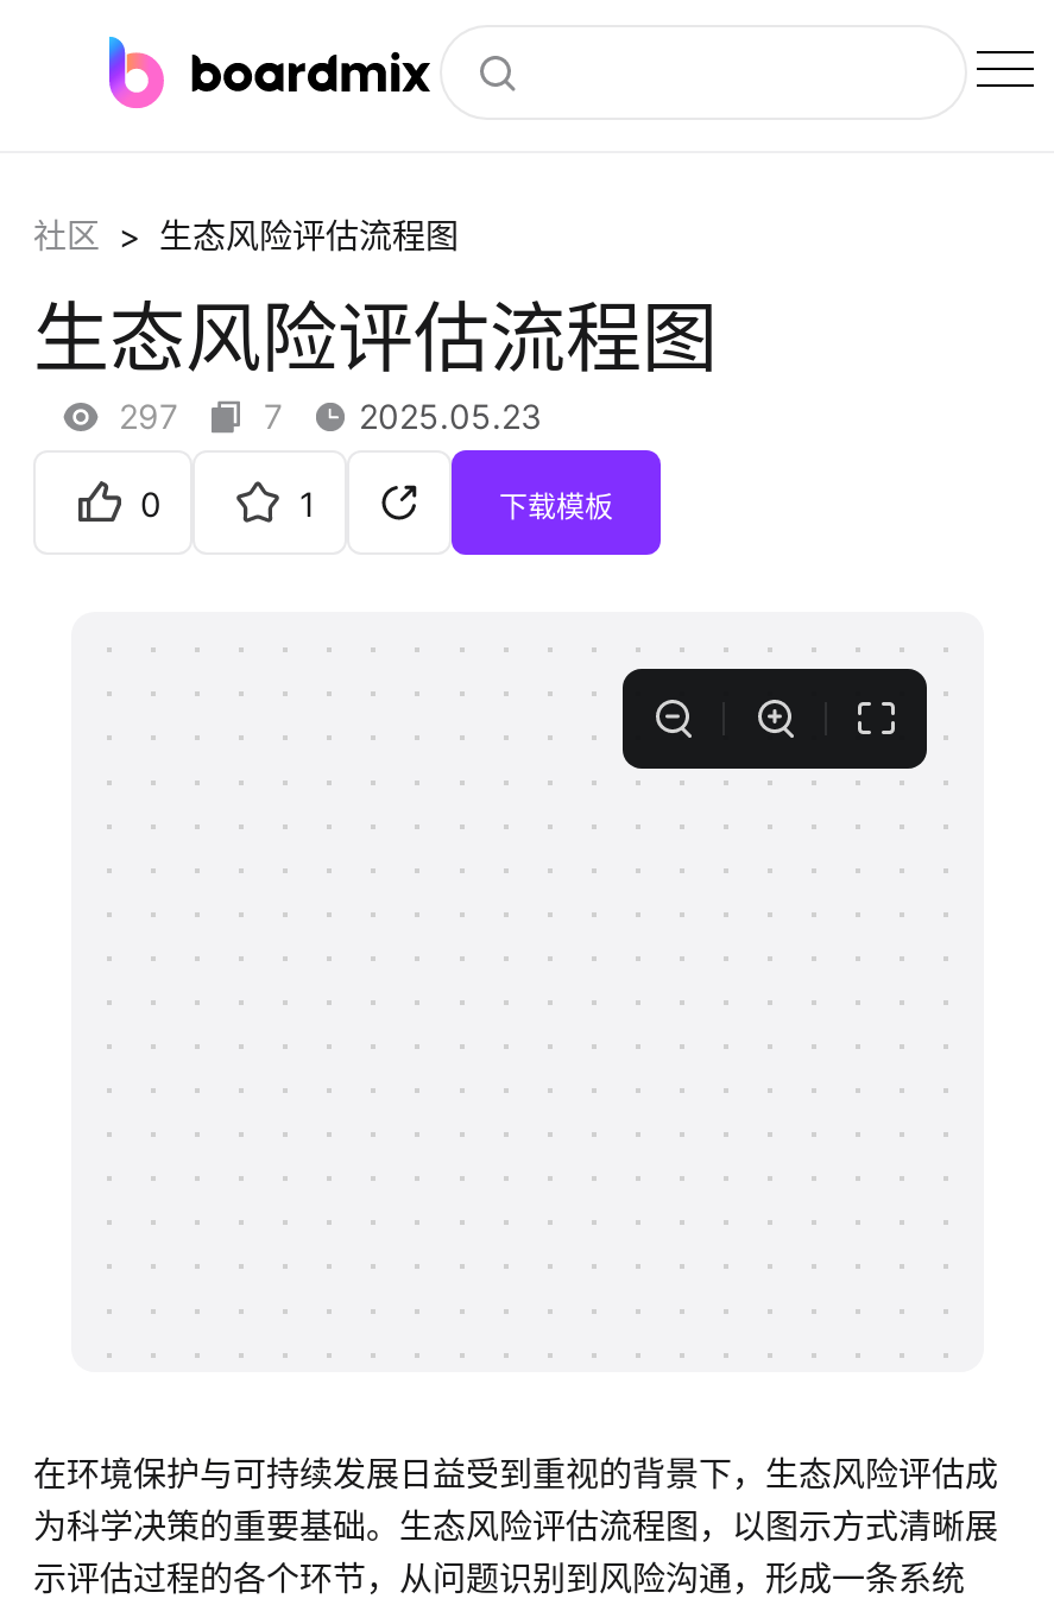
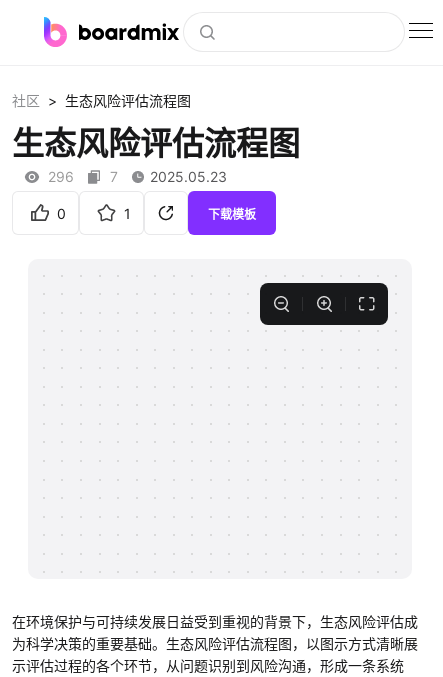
- 297
+ 296
